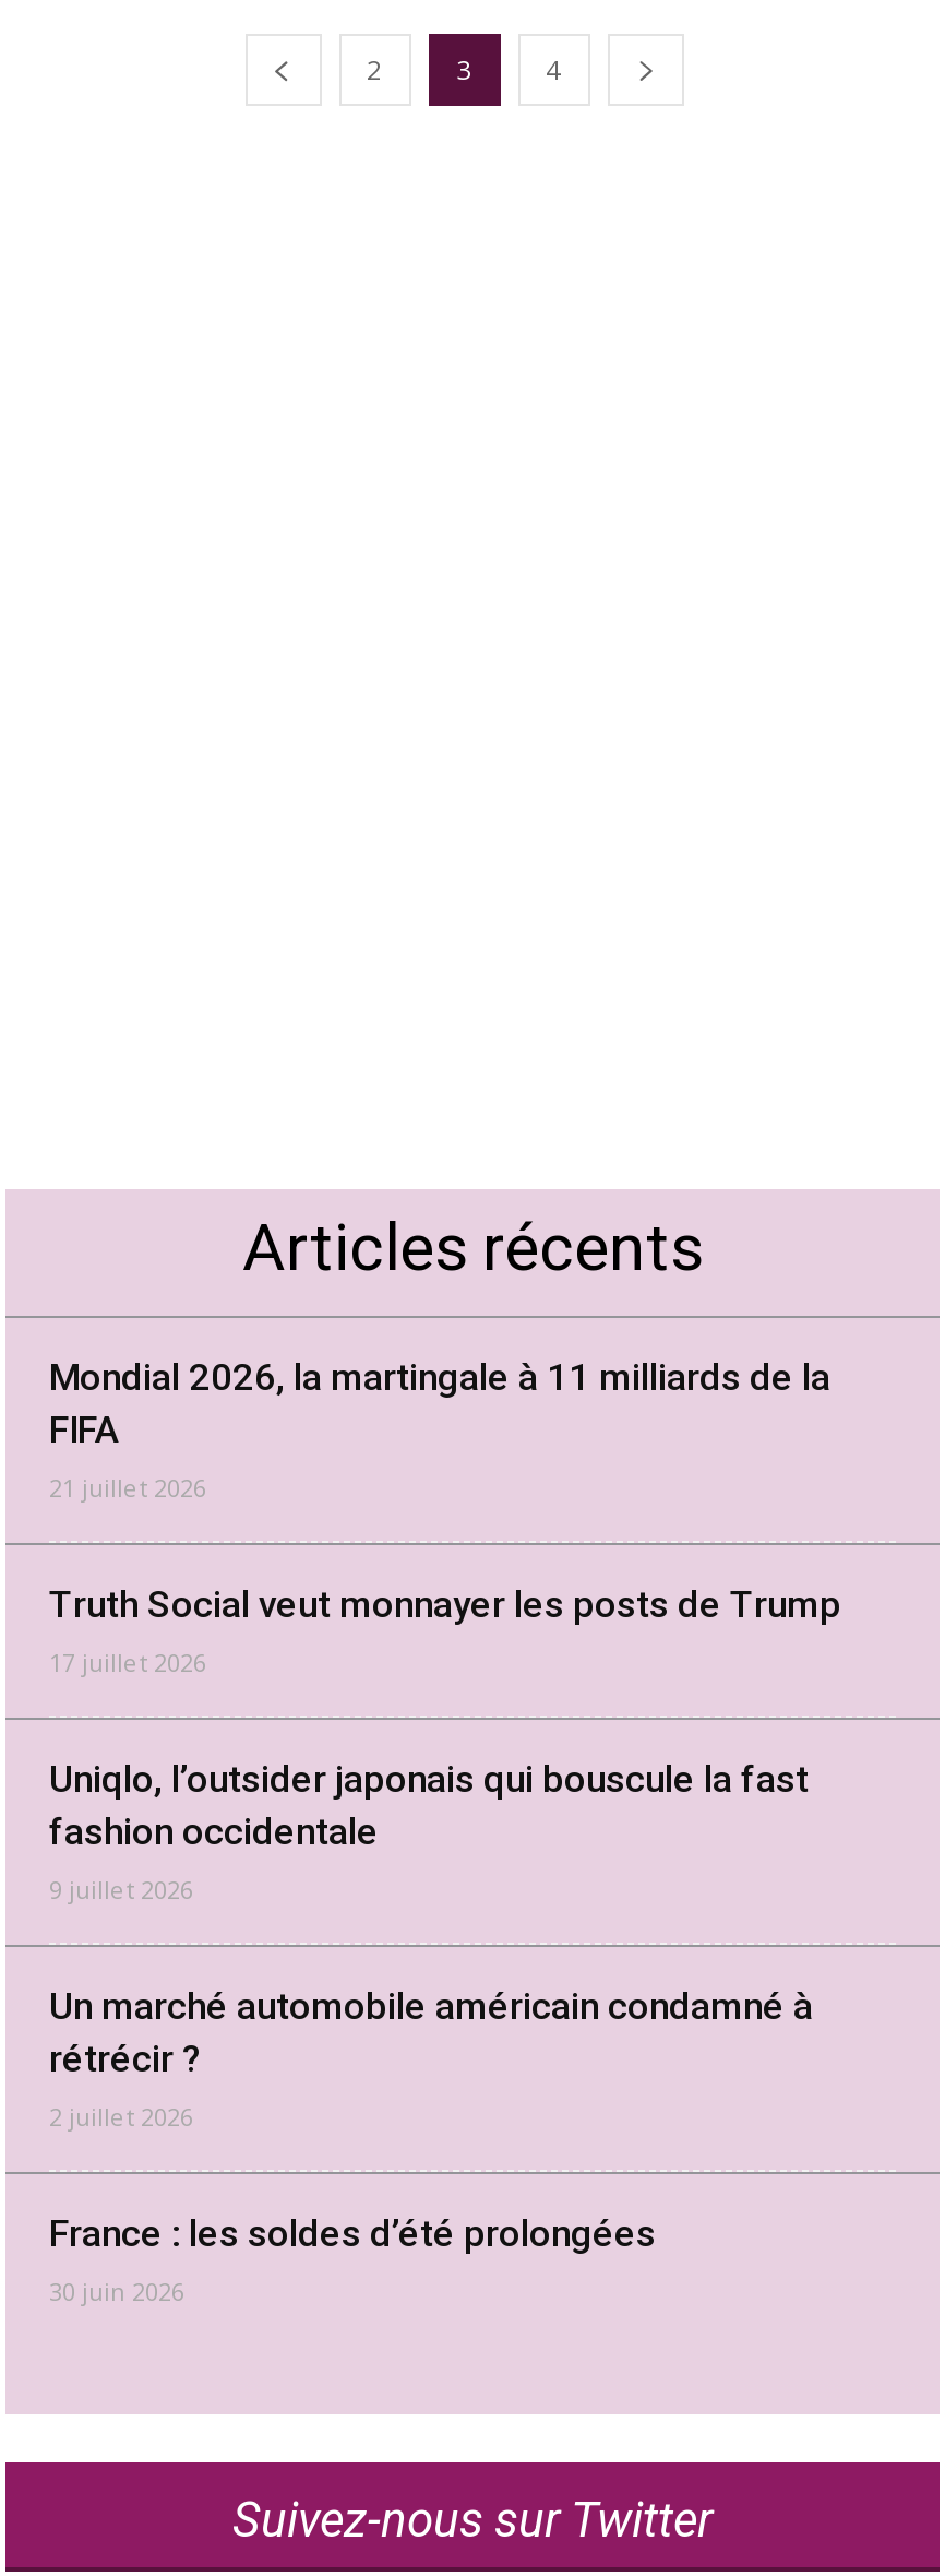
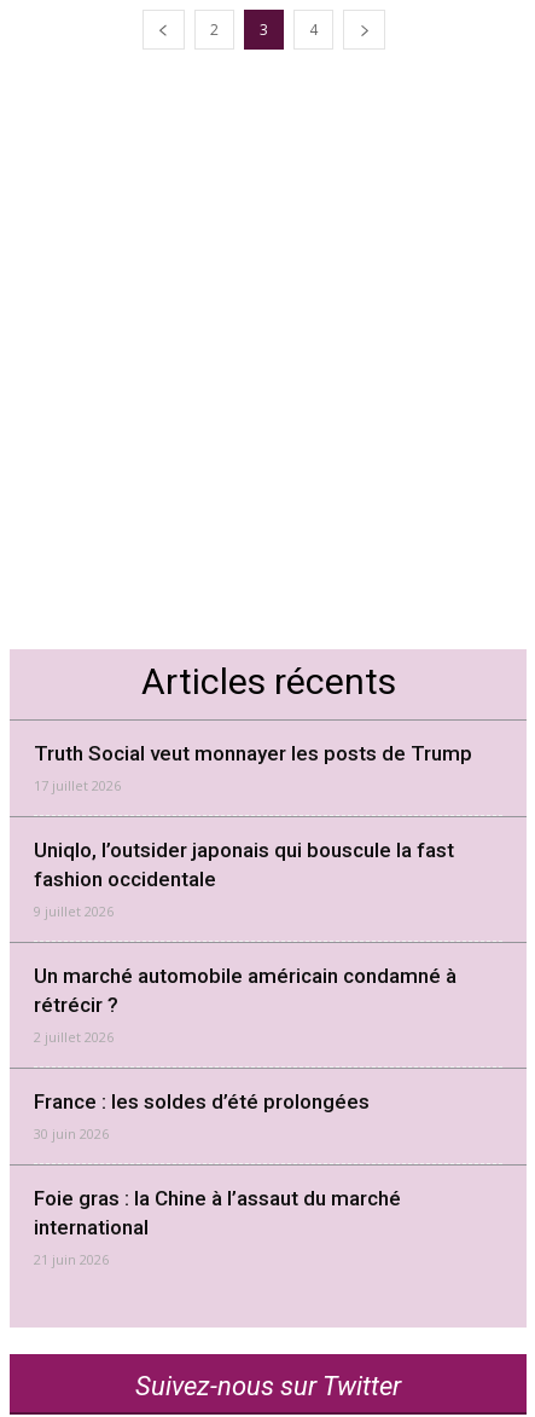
- Mondial 2026, la martingale à 11 milliards de la
- FIFA
- 21 juillet 2026

moved up: Truth Social veut monnayer les posts de Trump | 17 juillet 2026 | Uniqlo, l’outsider japonais qui bouscule la fast | ... | France : les soldes d’été prolongées | 30 juin 2026

+ Foie gras : la Chine à l’assaut du marché
+ international
+ 21 juin 2026
